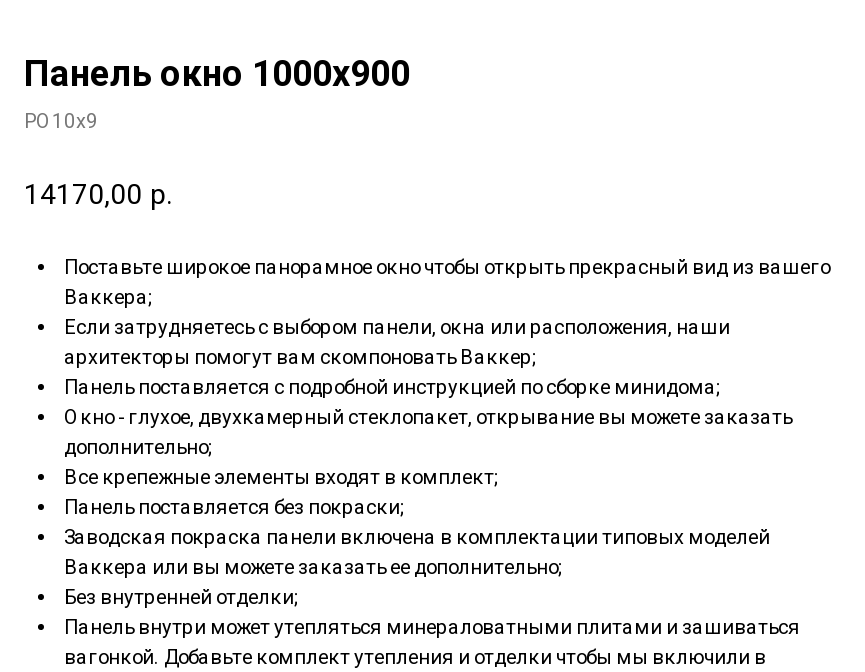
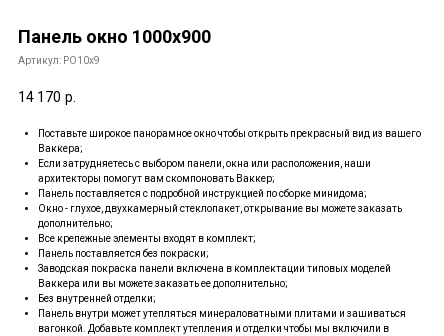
- PO10x9
+ Артикул: PO10x9

- 14170,00 р.
+ 14 170 р.
